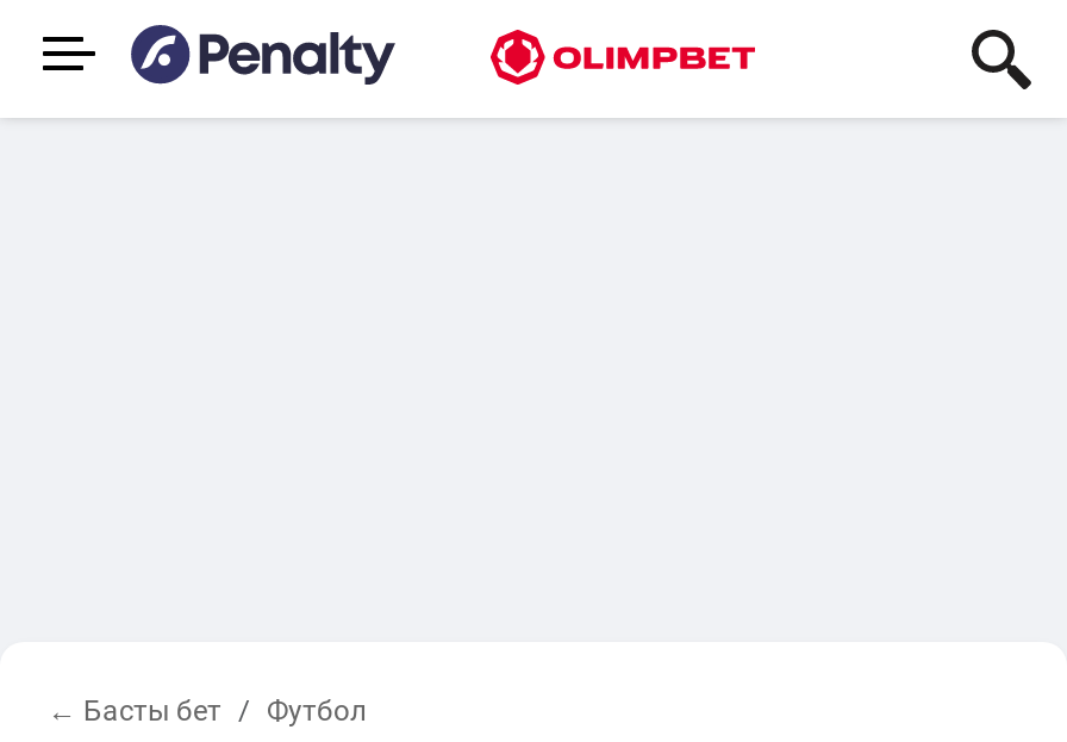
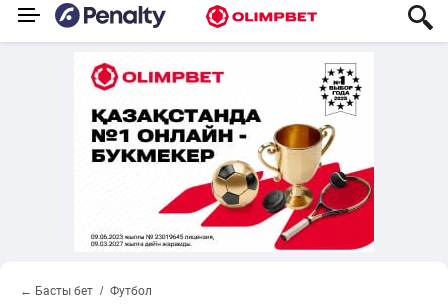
+ [image]
